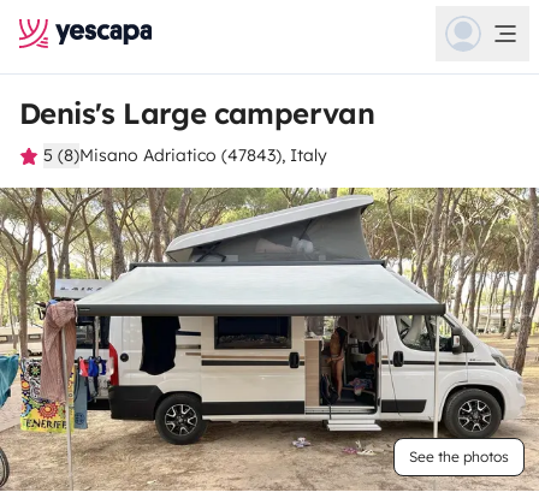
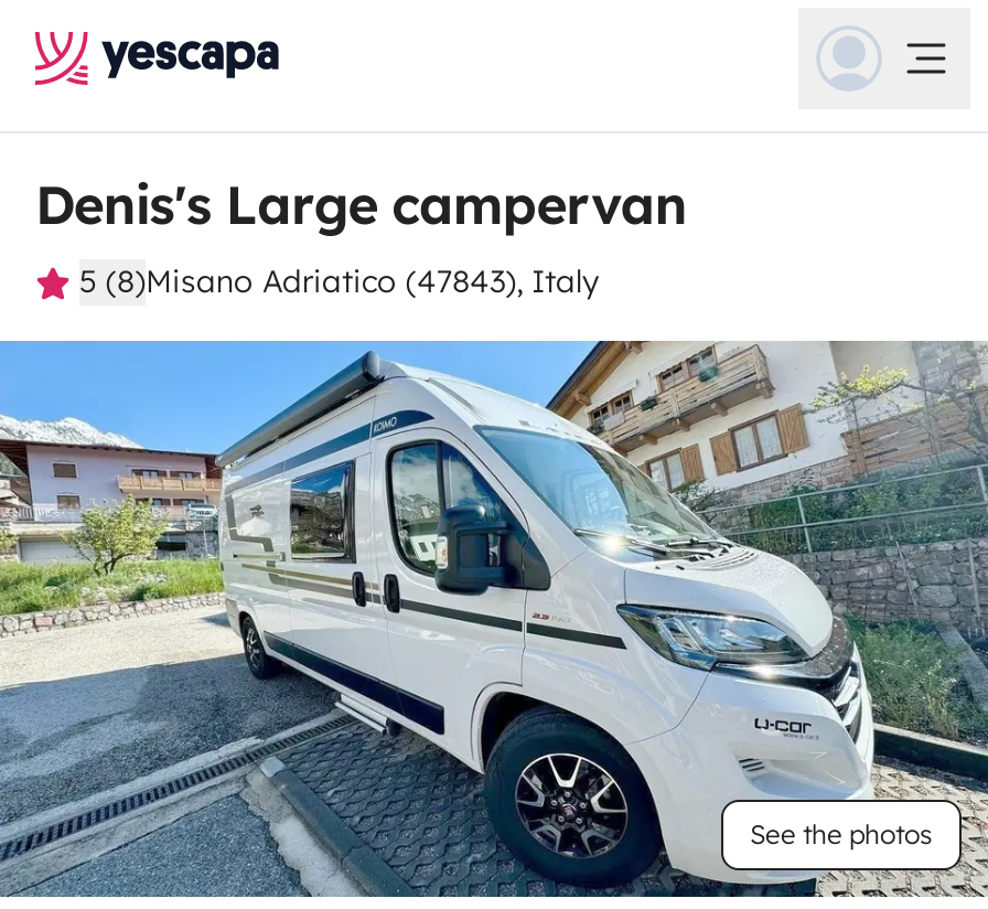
- [image]
+ [image]
